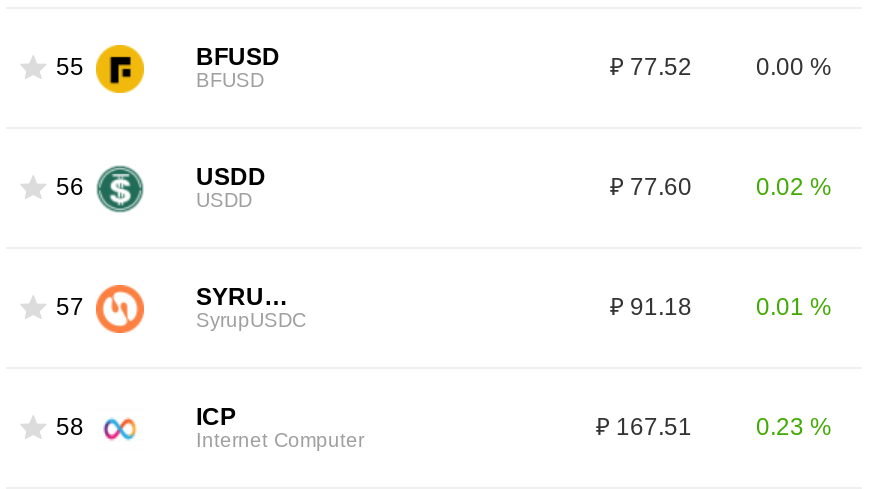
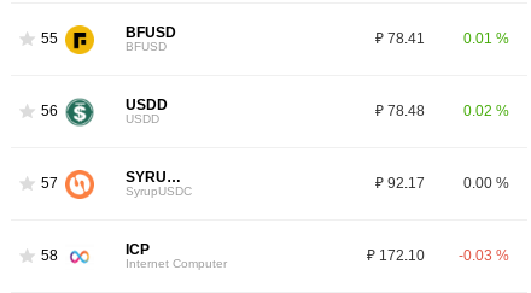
- ₽ 77.52
+ ₽ 78.41

- 0.00 %
+ 0.01 %

- ₽ 77.60
+ ₽ 78.48

- ₽ 91.18
+ ₽ 92.17

- 0.01 %
+ 0.00 %

- ₽ 167.51
+ ₽ 172.10

- 0.23 %
+ -0.03 %
